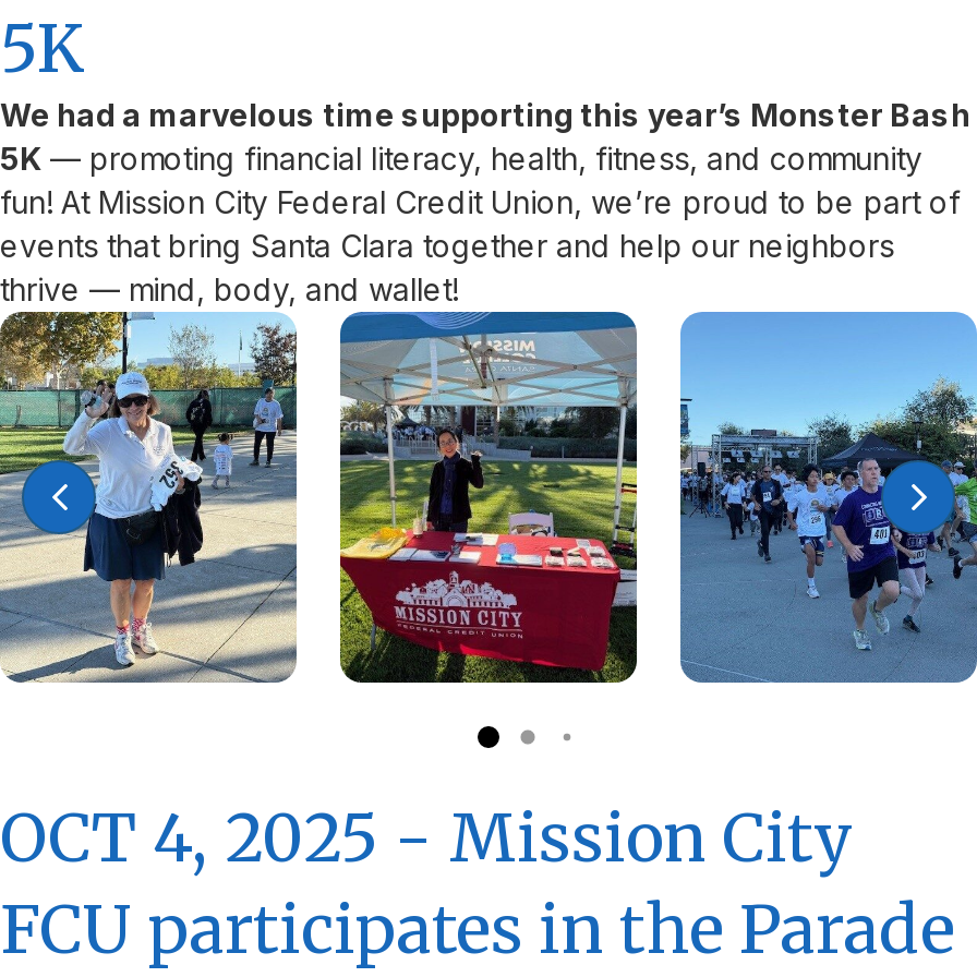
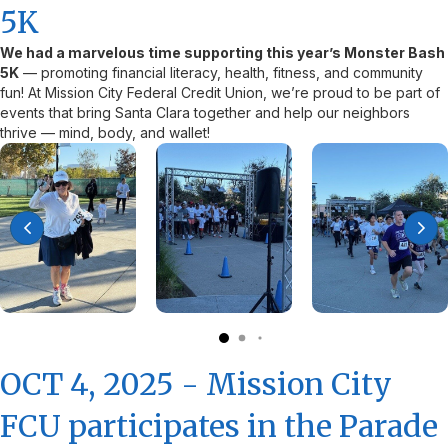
- [image]
+ [image]
